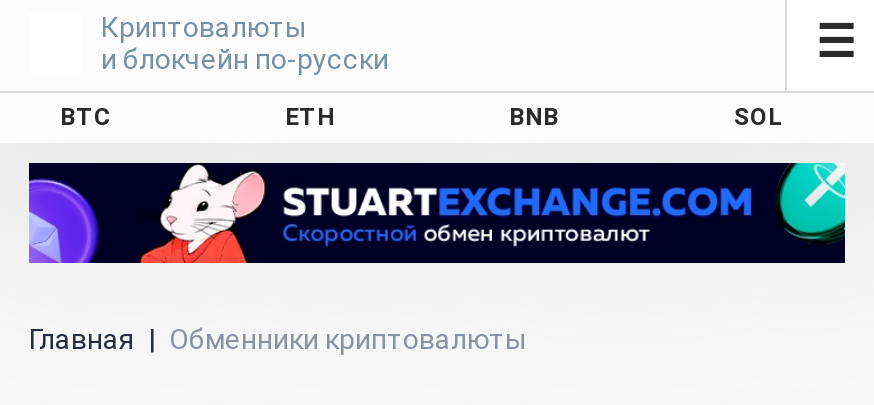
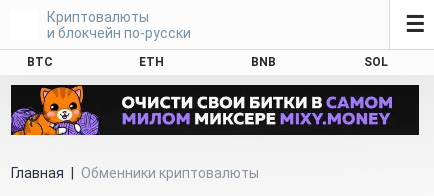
- [image]
+ [image]
